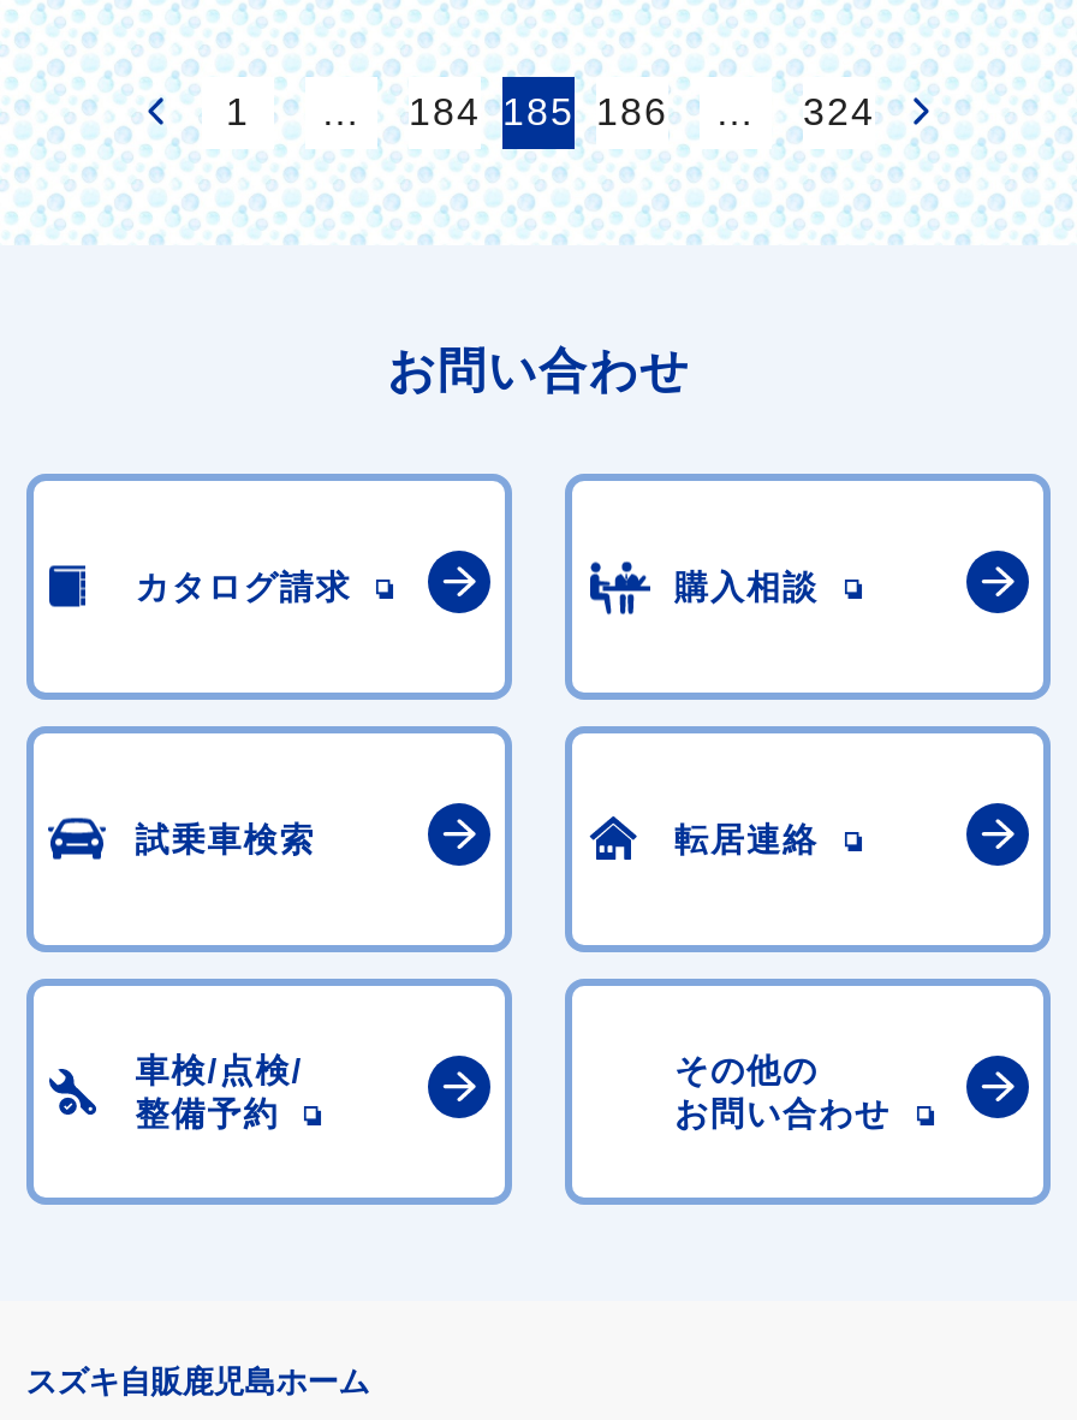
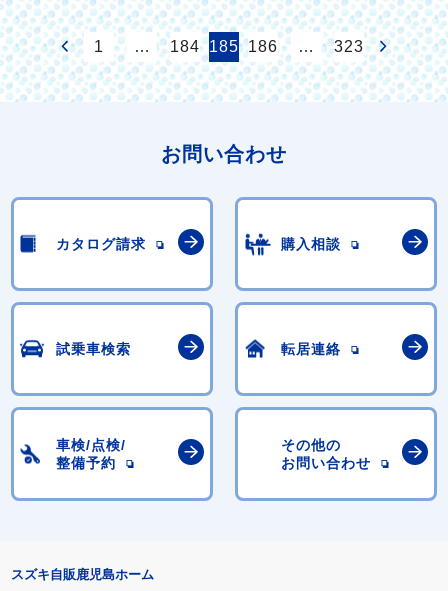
- 324
+ 323
